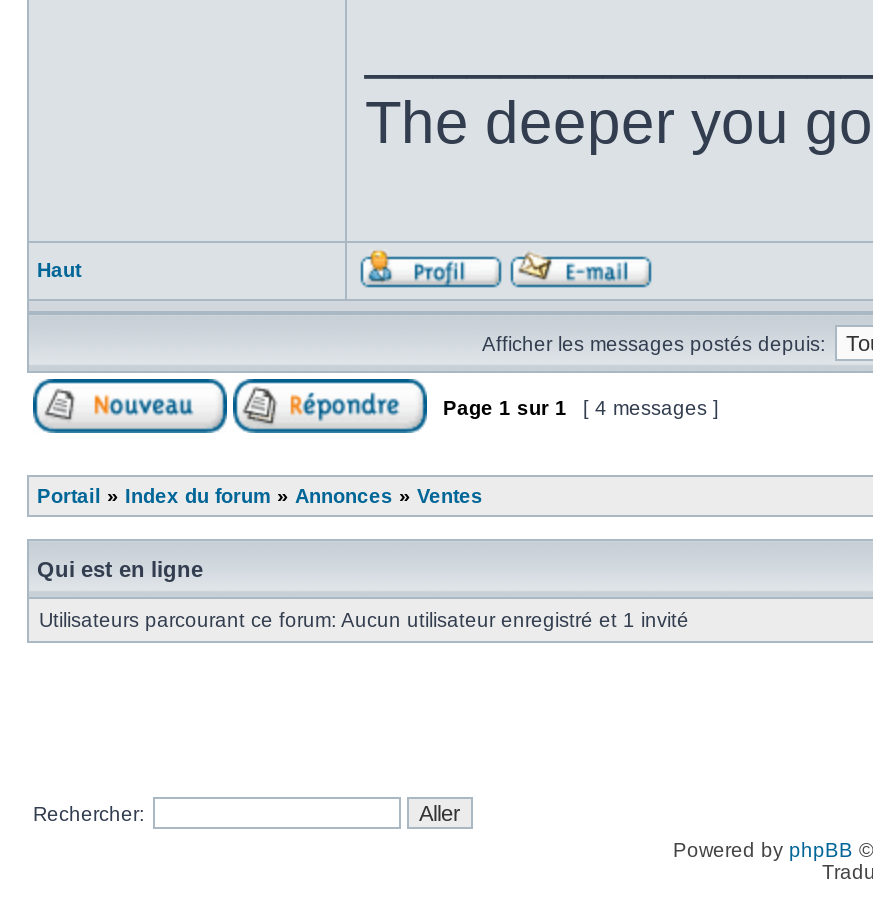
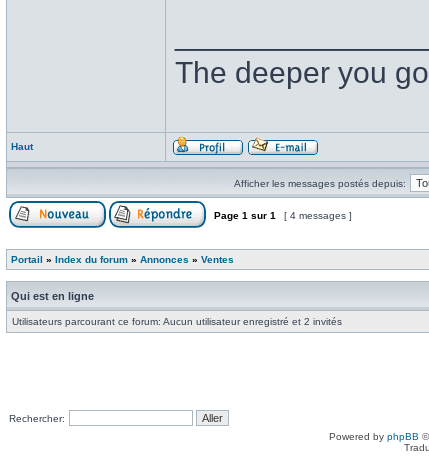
- Utilisateurs parcourant ce forum: Aucun utilisateur enregistré et 1 invité
+ Utilisateurs parcourant ce forum: Aucun utilisateur enregistré et 2 invités
